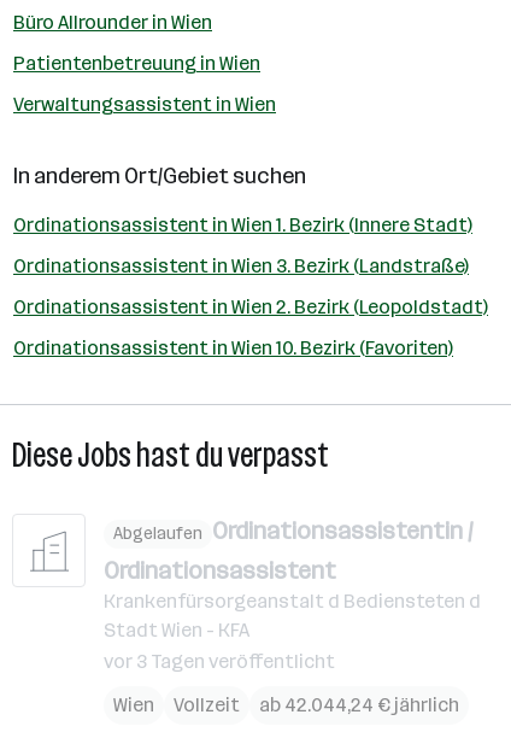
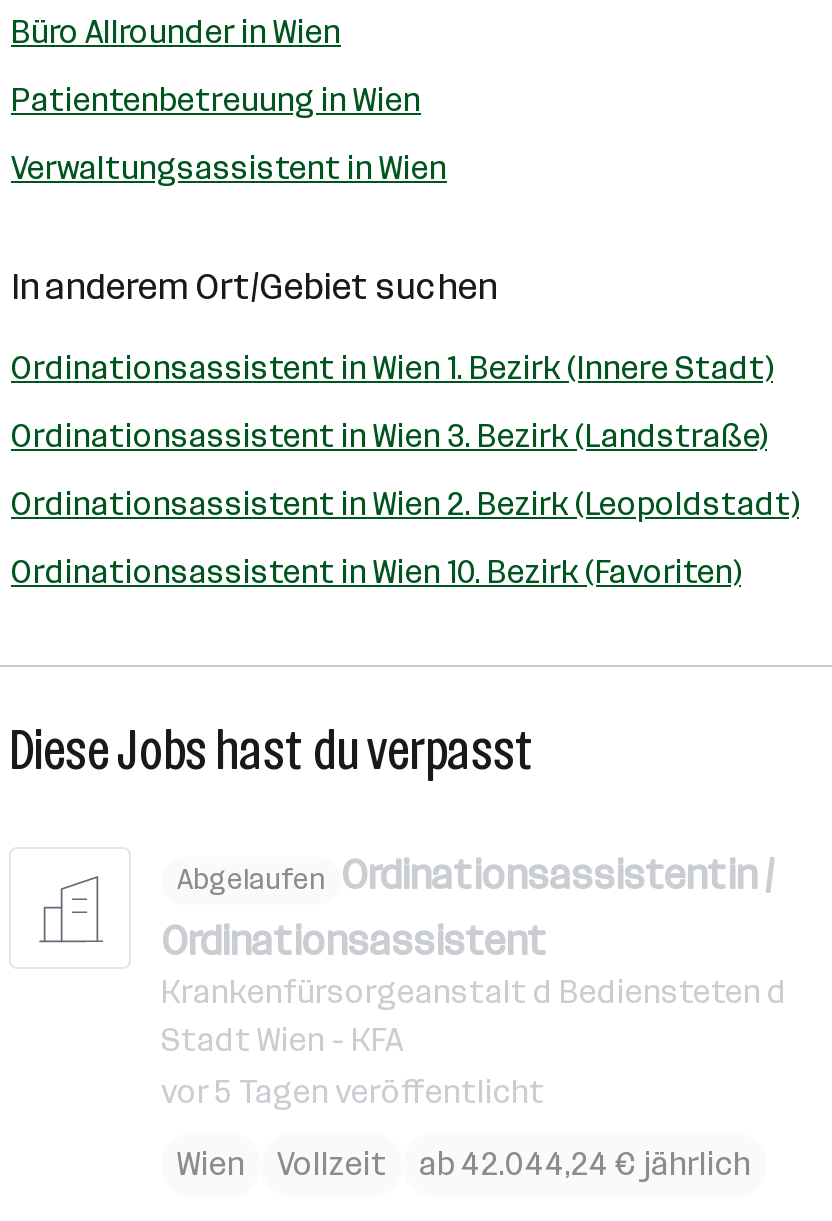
- vor 3 Tagen veröffentlicht
+ vor 5 Tagen veröffentlicht
